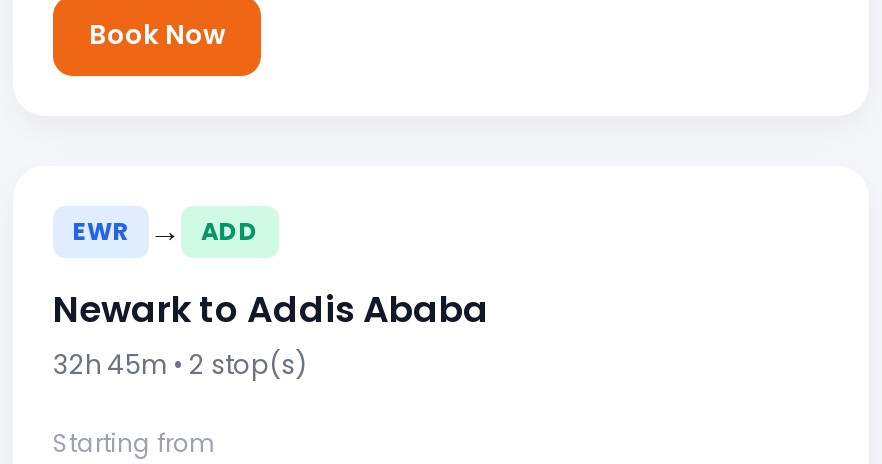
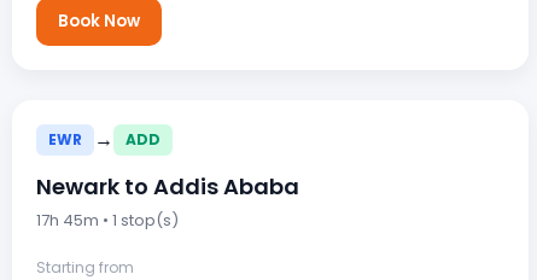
- 32h 45m • 2 stop(s)
+ 17h 45m • 1 stop(s)
